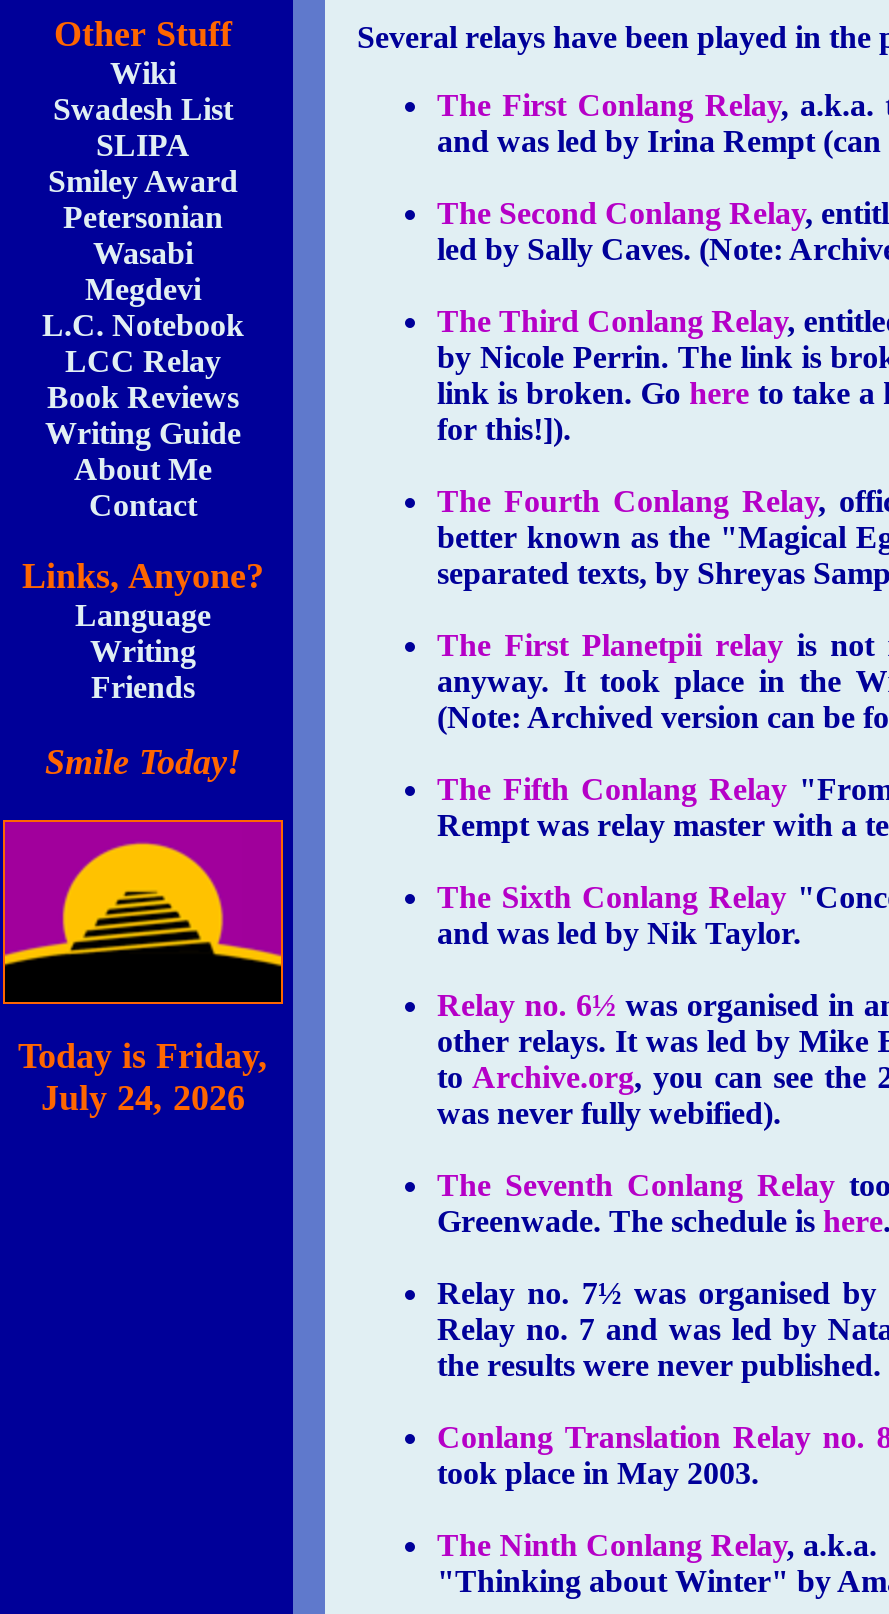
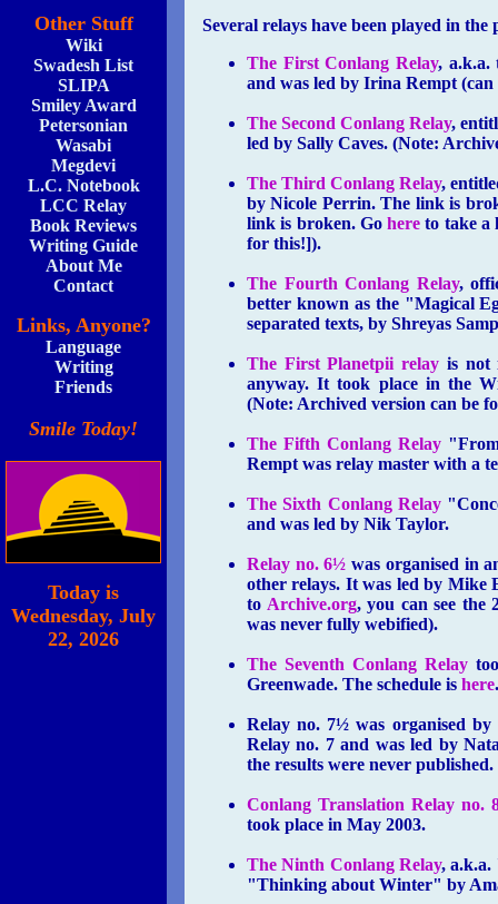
- Today is Friday,
- July 24, 2026
+ Today is
+ Wednesday, July
+ 22, 2026
